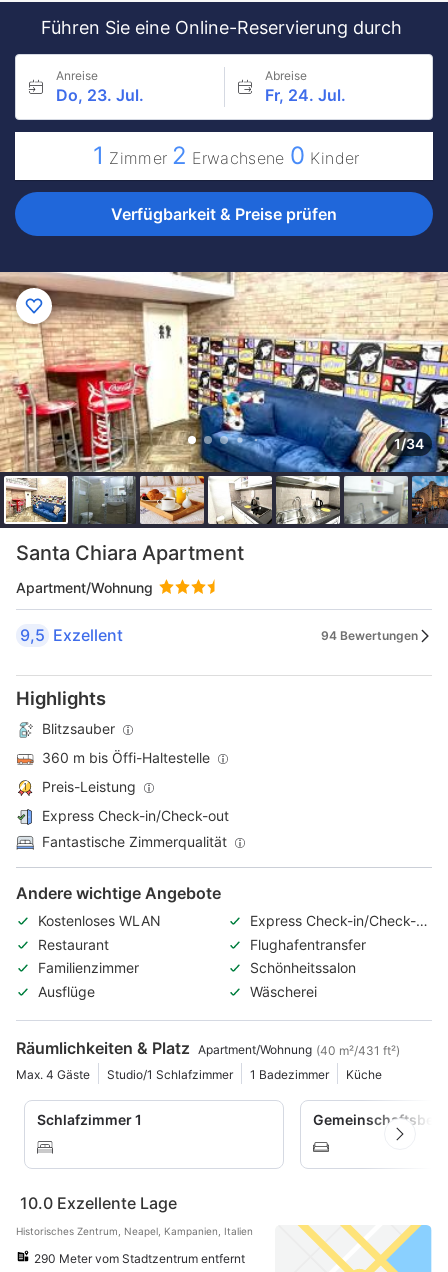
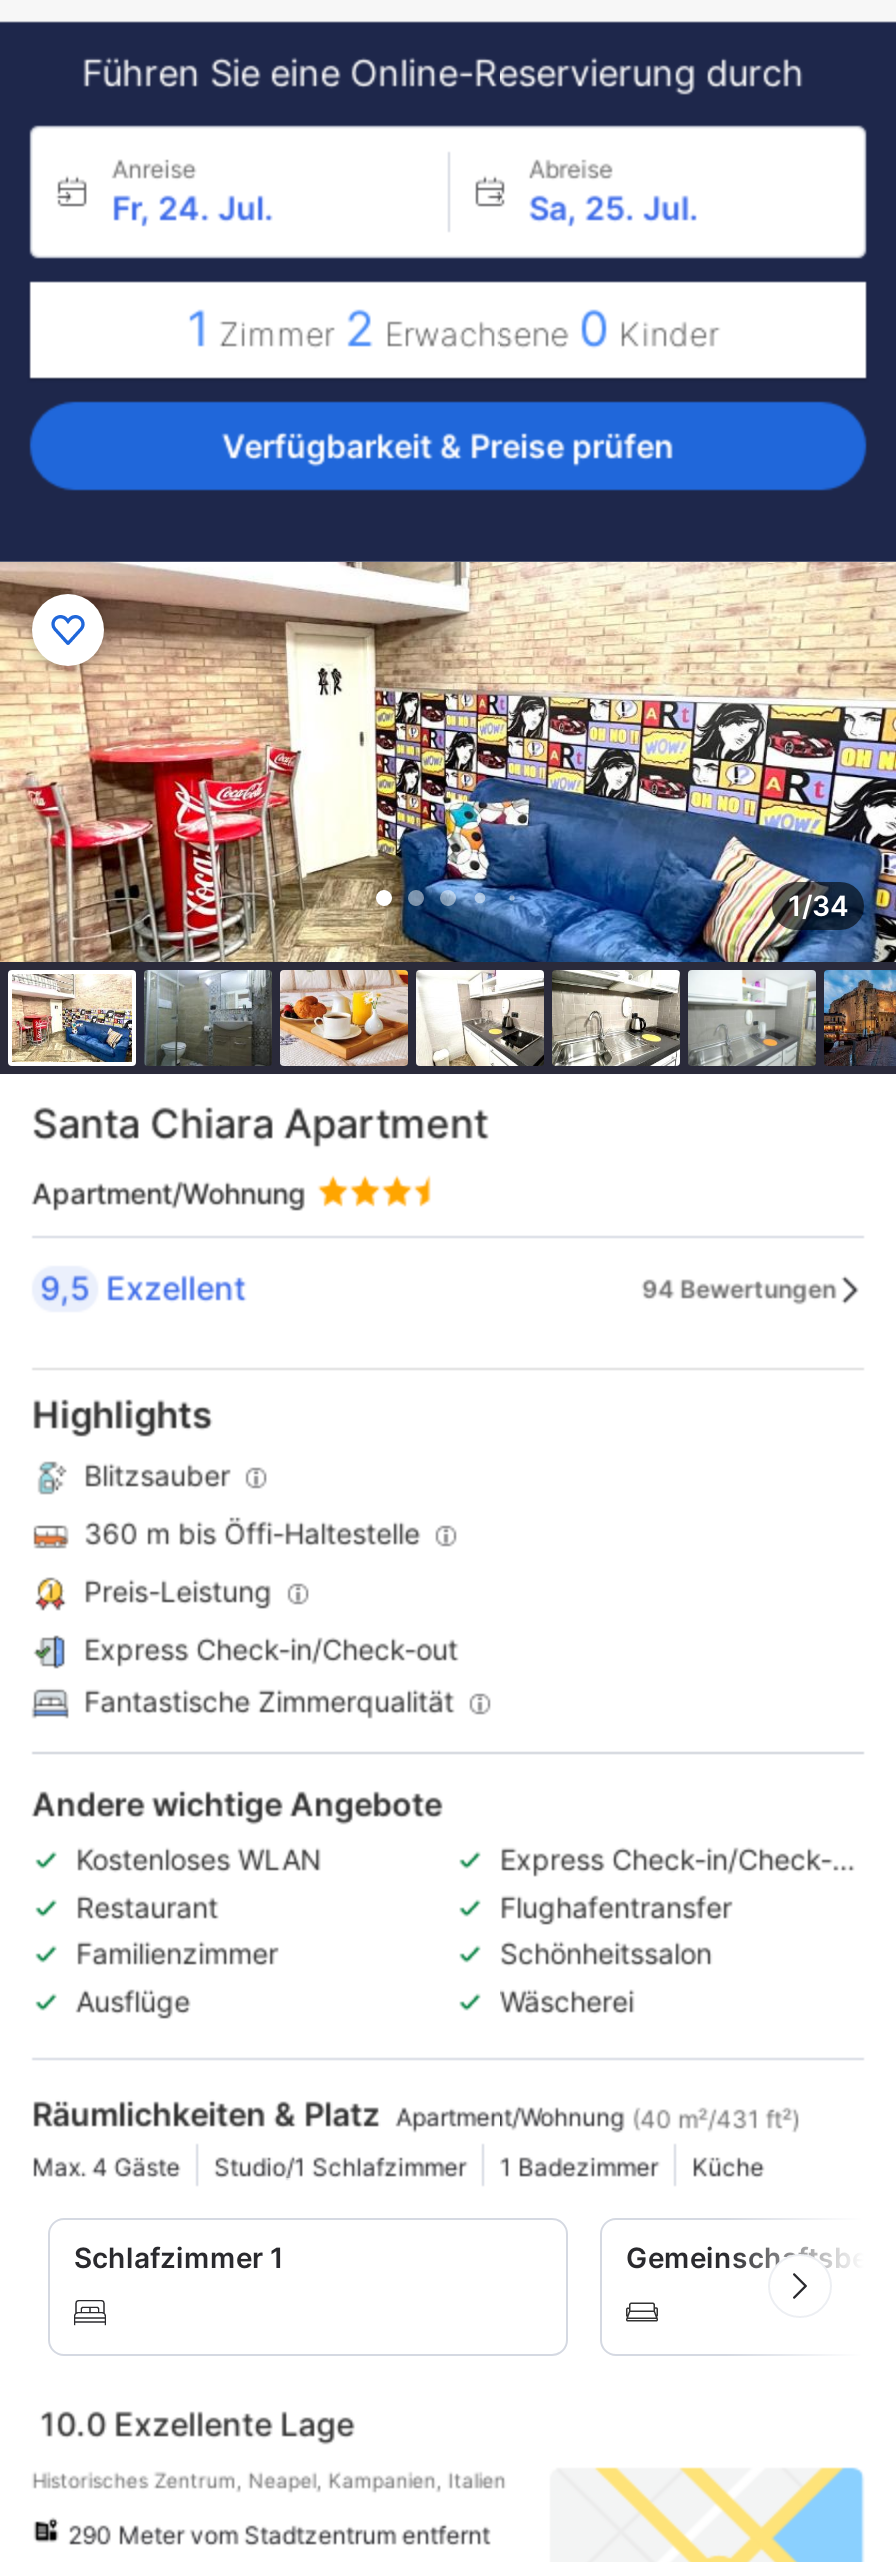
- Do, 23. Jul.
+ Fr, 24. Jul.

- Fr, 24. Jul.
+ Sa, 25. Jul.
